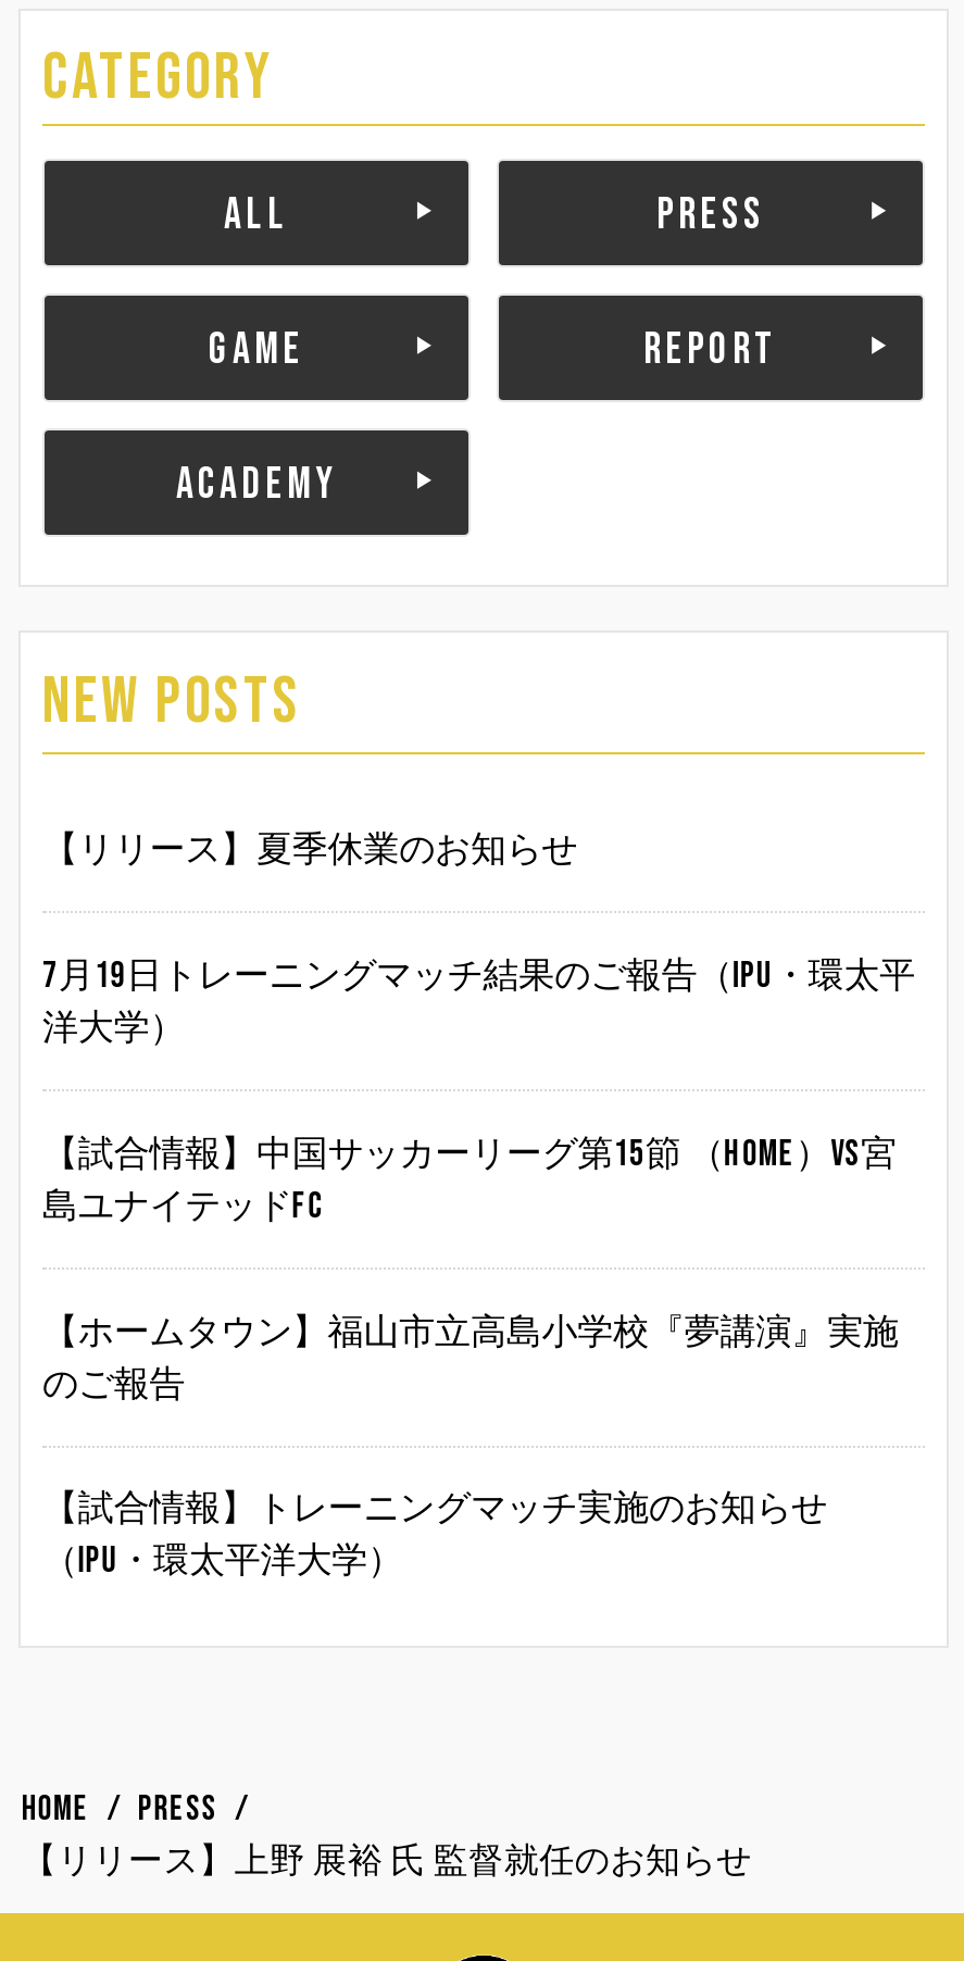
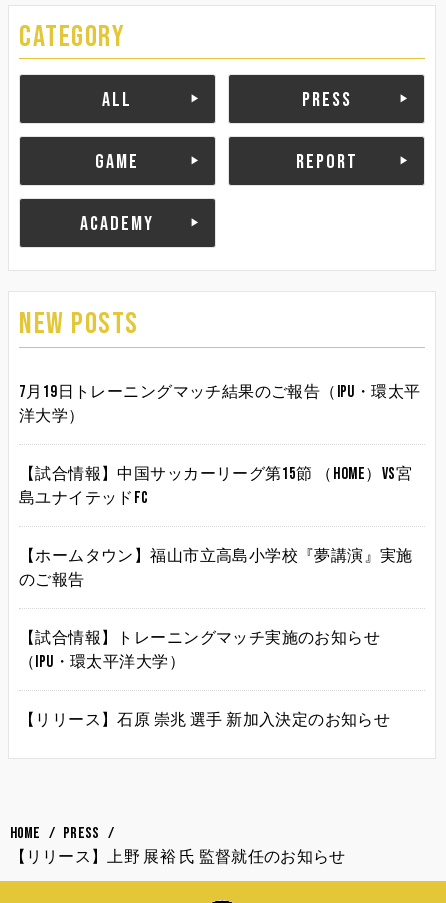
- 【リリース】夏季休業のお知らせ

moved up: 7月19日トレーニングマッチ結果のご報告（IPU・環太平 | 洋大学） | 【試合情報】中国サッカーリーグ第15節 （HOME）vs宮 | 【ホームタウン】福山市立高島小学校『夢講演』実施 | のご報告 | 【試合情報】トレーニングマッチ実施のお知らせ | （IPU・環太平洋大学）

+ 【リリース】石原 崇兆 選手 新加入決定のお知らせ
